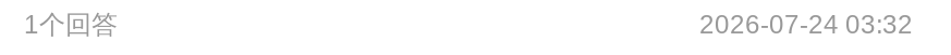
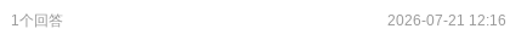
- 2026-07-24 03:32
+ 2026-07-21 12:16
